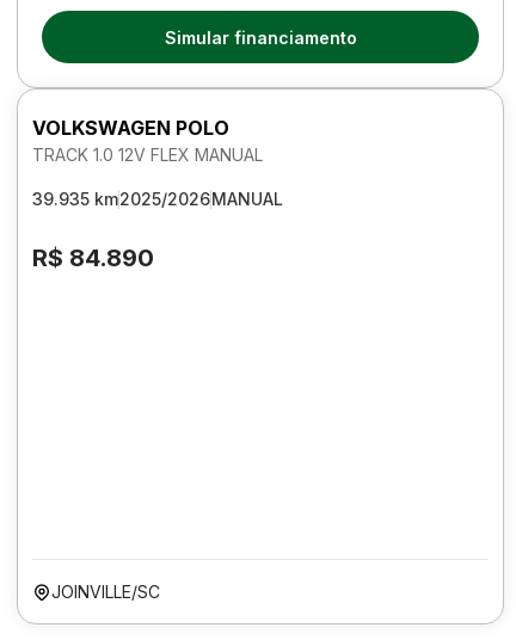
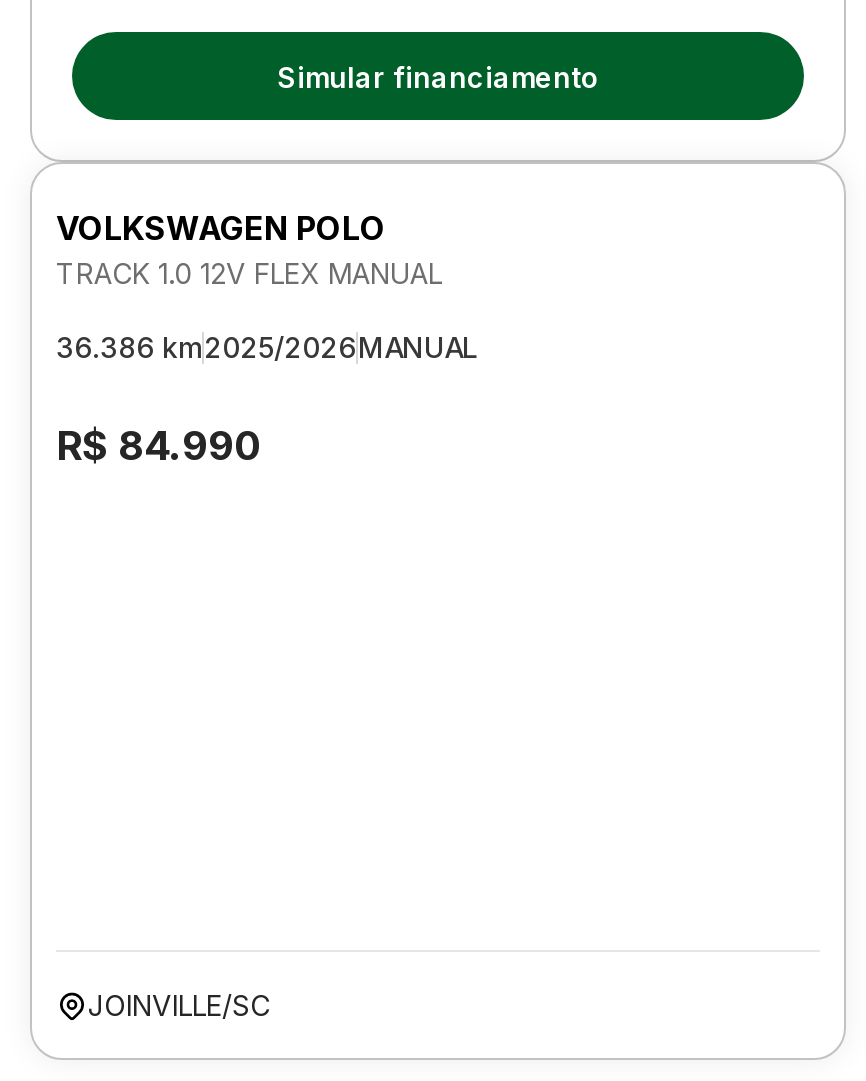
- 39.935 km2025/2026MANUAL
+ 36.386 km2025/2026MANUAL

- R$ 84.890
+ R$ 84.990
